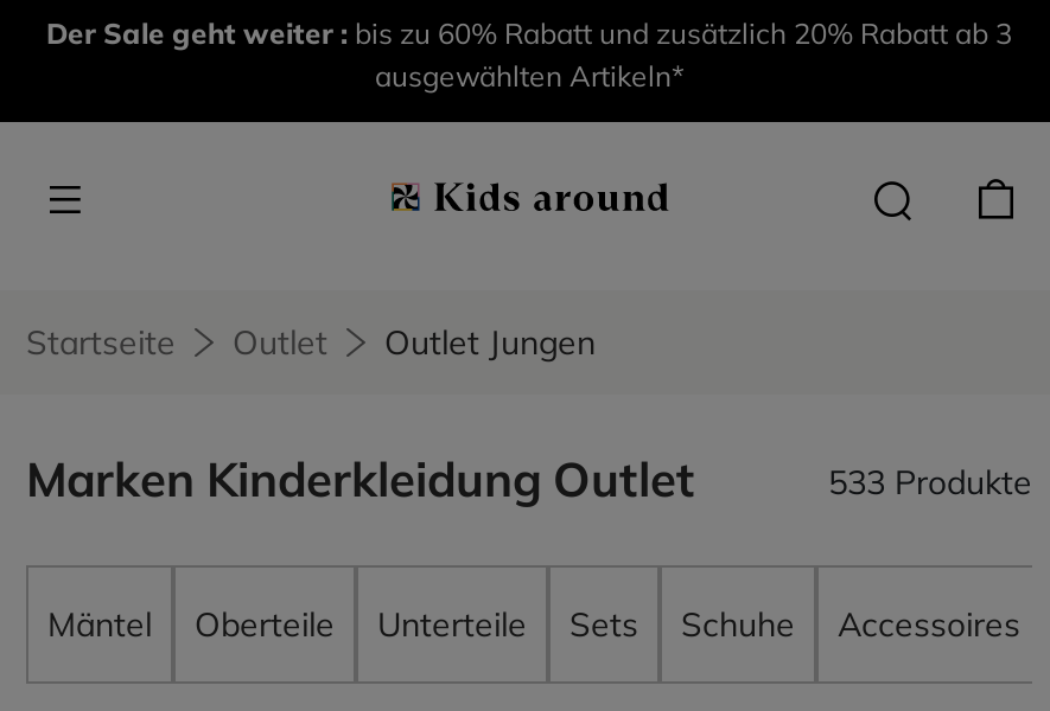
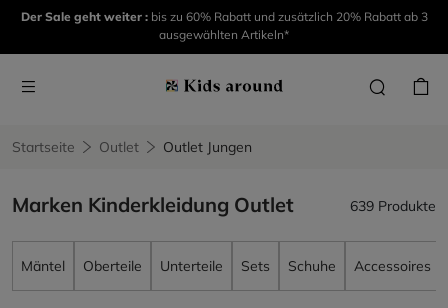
- 533 Produkte
+ 639 Produkte
